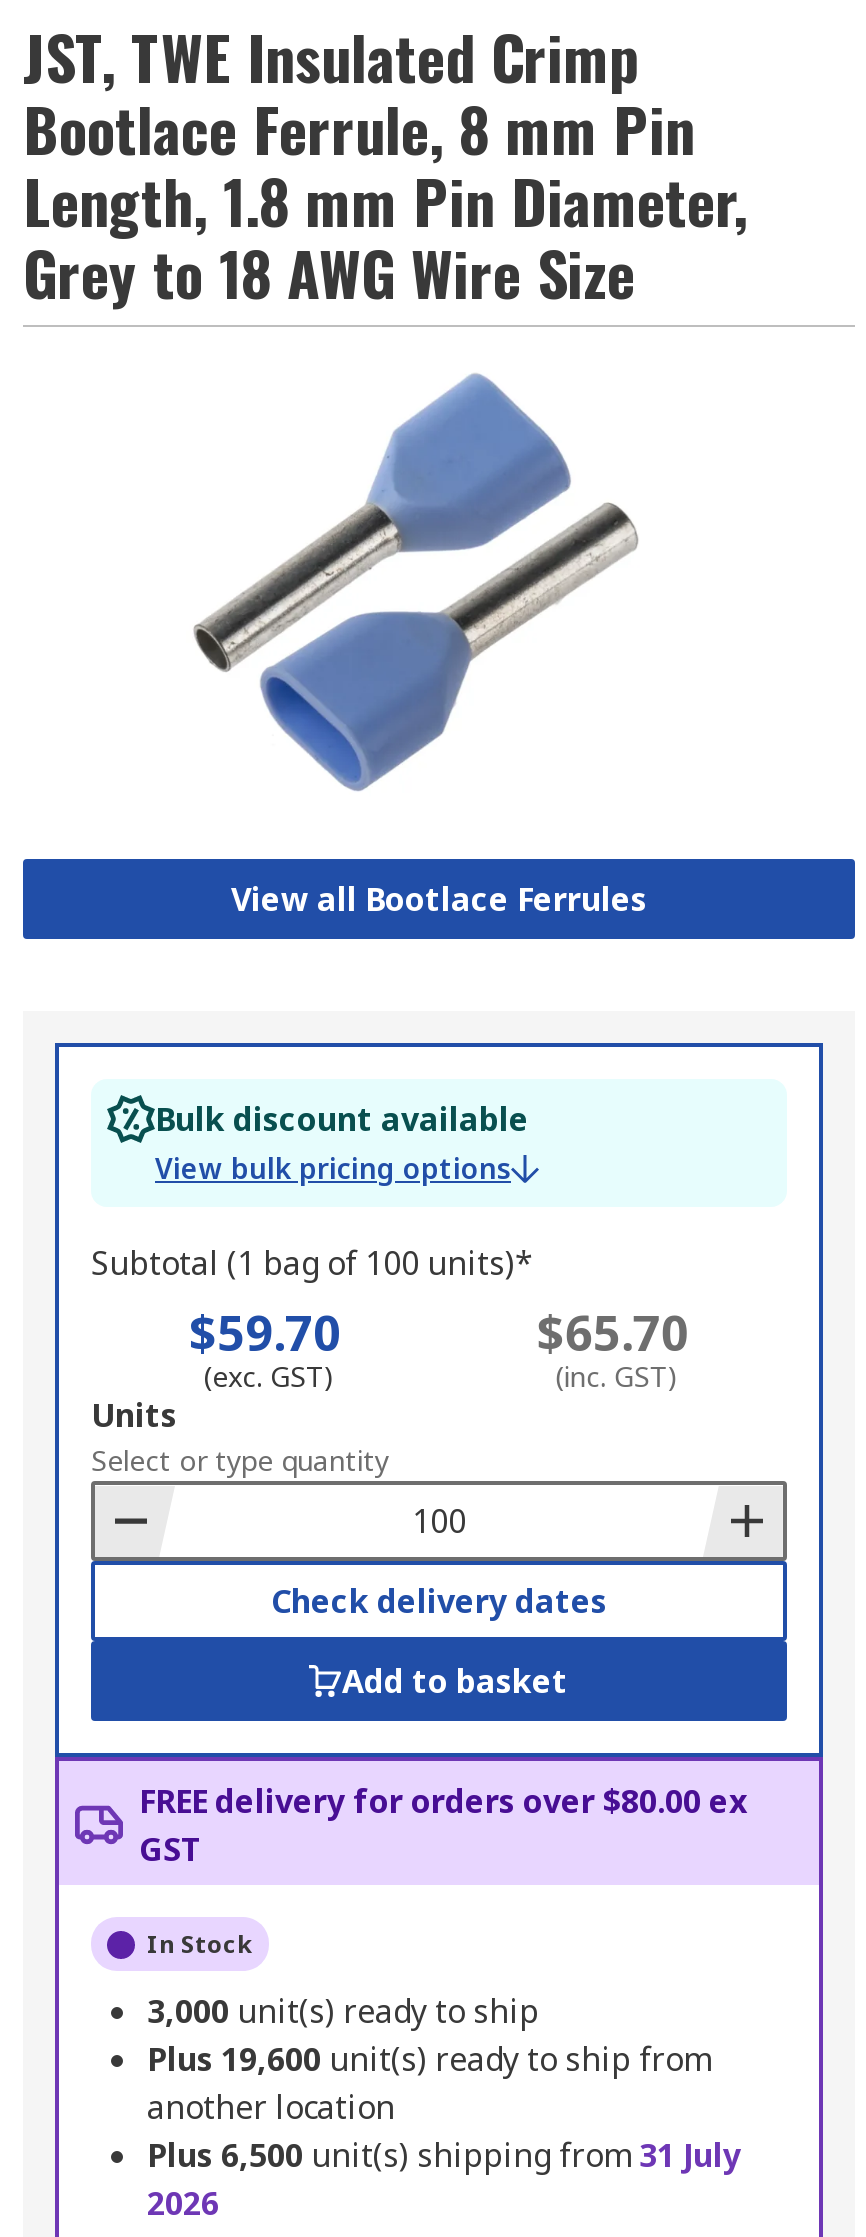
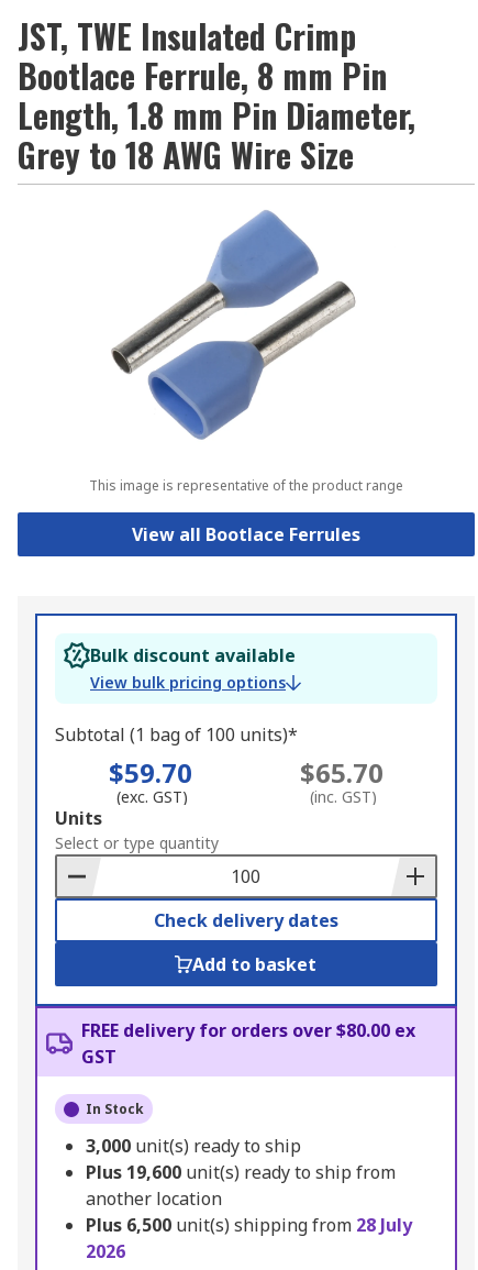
+ This image is representative of the product range

- Plus 6,500 unit(s) shipping from 31 July
+ Plus 6,500 unit(s) shipping from 28 July
